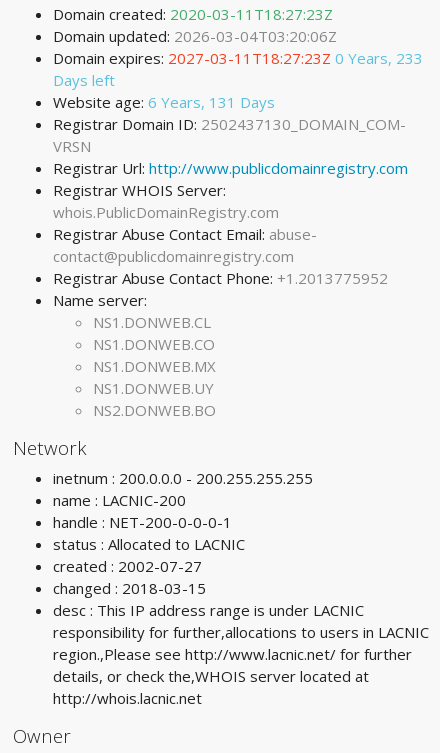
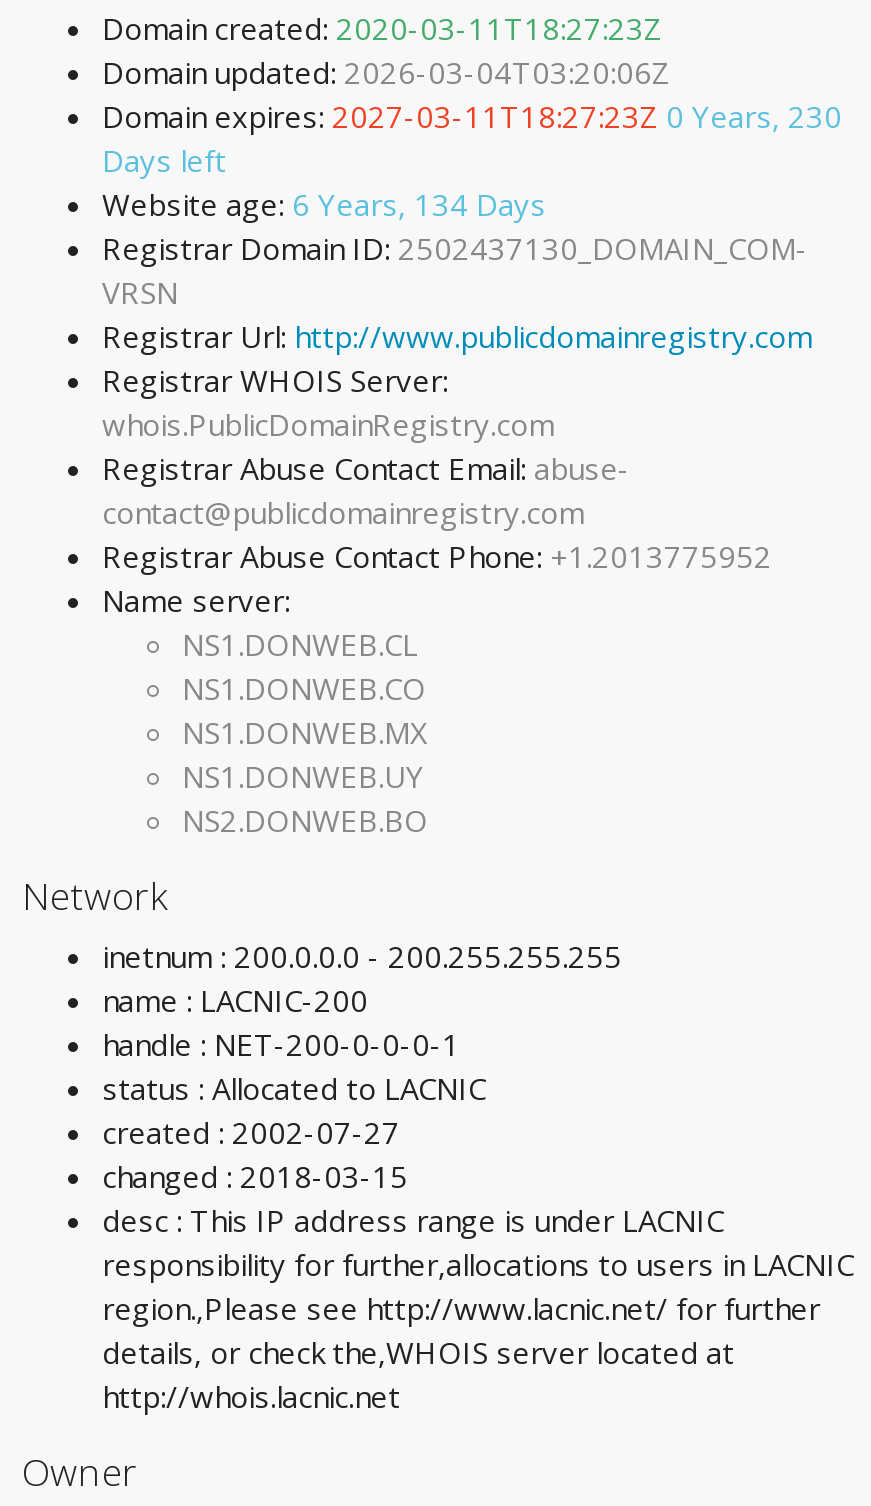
- Domain expires: 2027-03-11T18:27:23Z 0 Years, 233
+ Domain expires: 2027-03-11T18:27:23Z 0 Years, 230

- Website age: 6 Years, 131 Days
+ Website age: 6 Years, 134 Days
